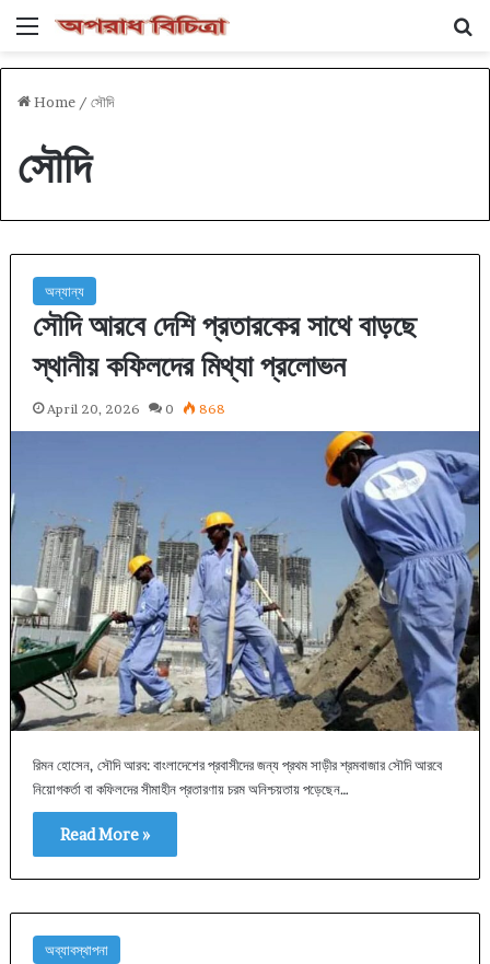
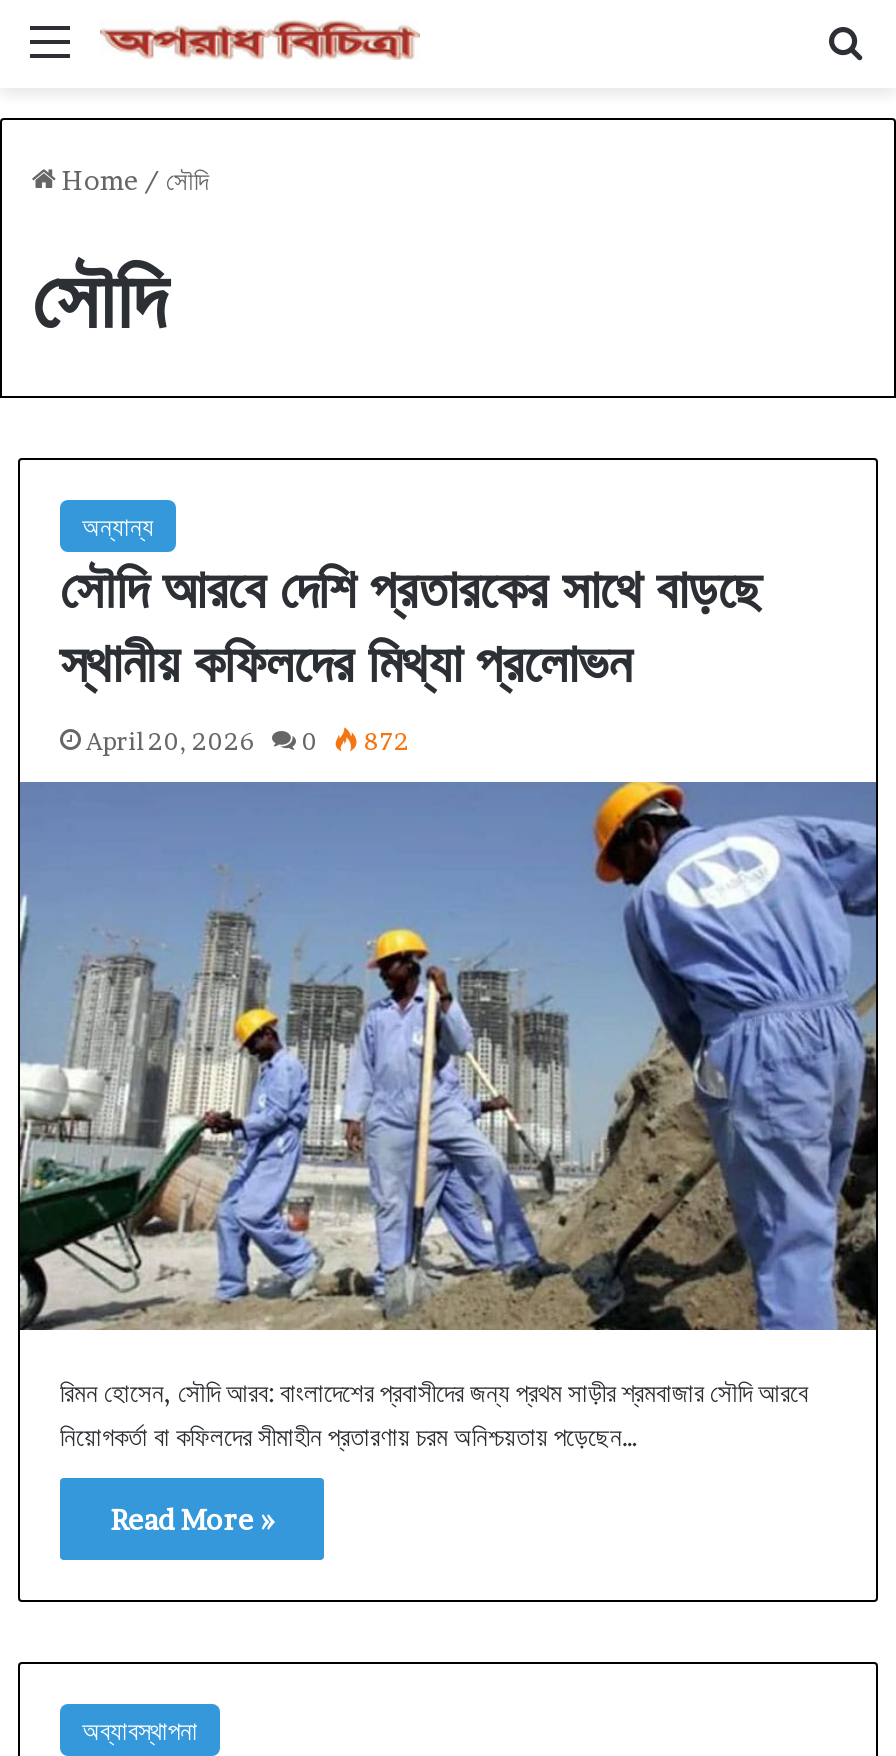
- April 20, 2026 0 868
+ April 20, 2026 0 872
